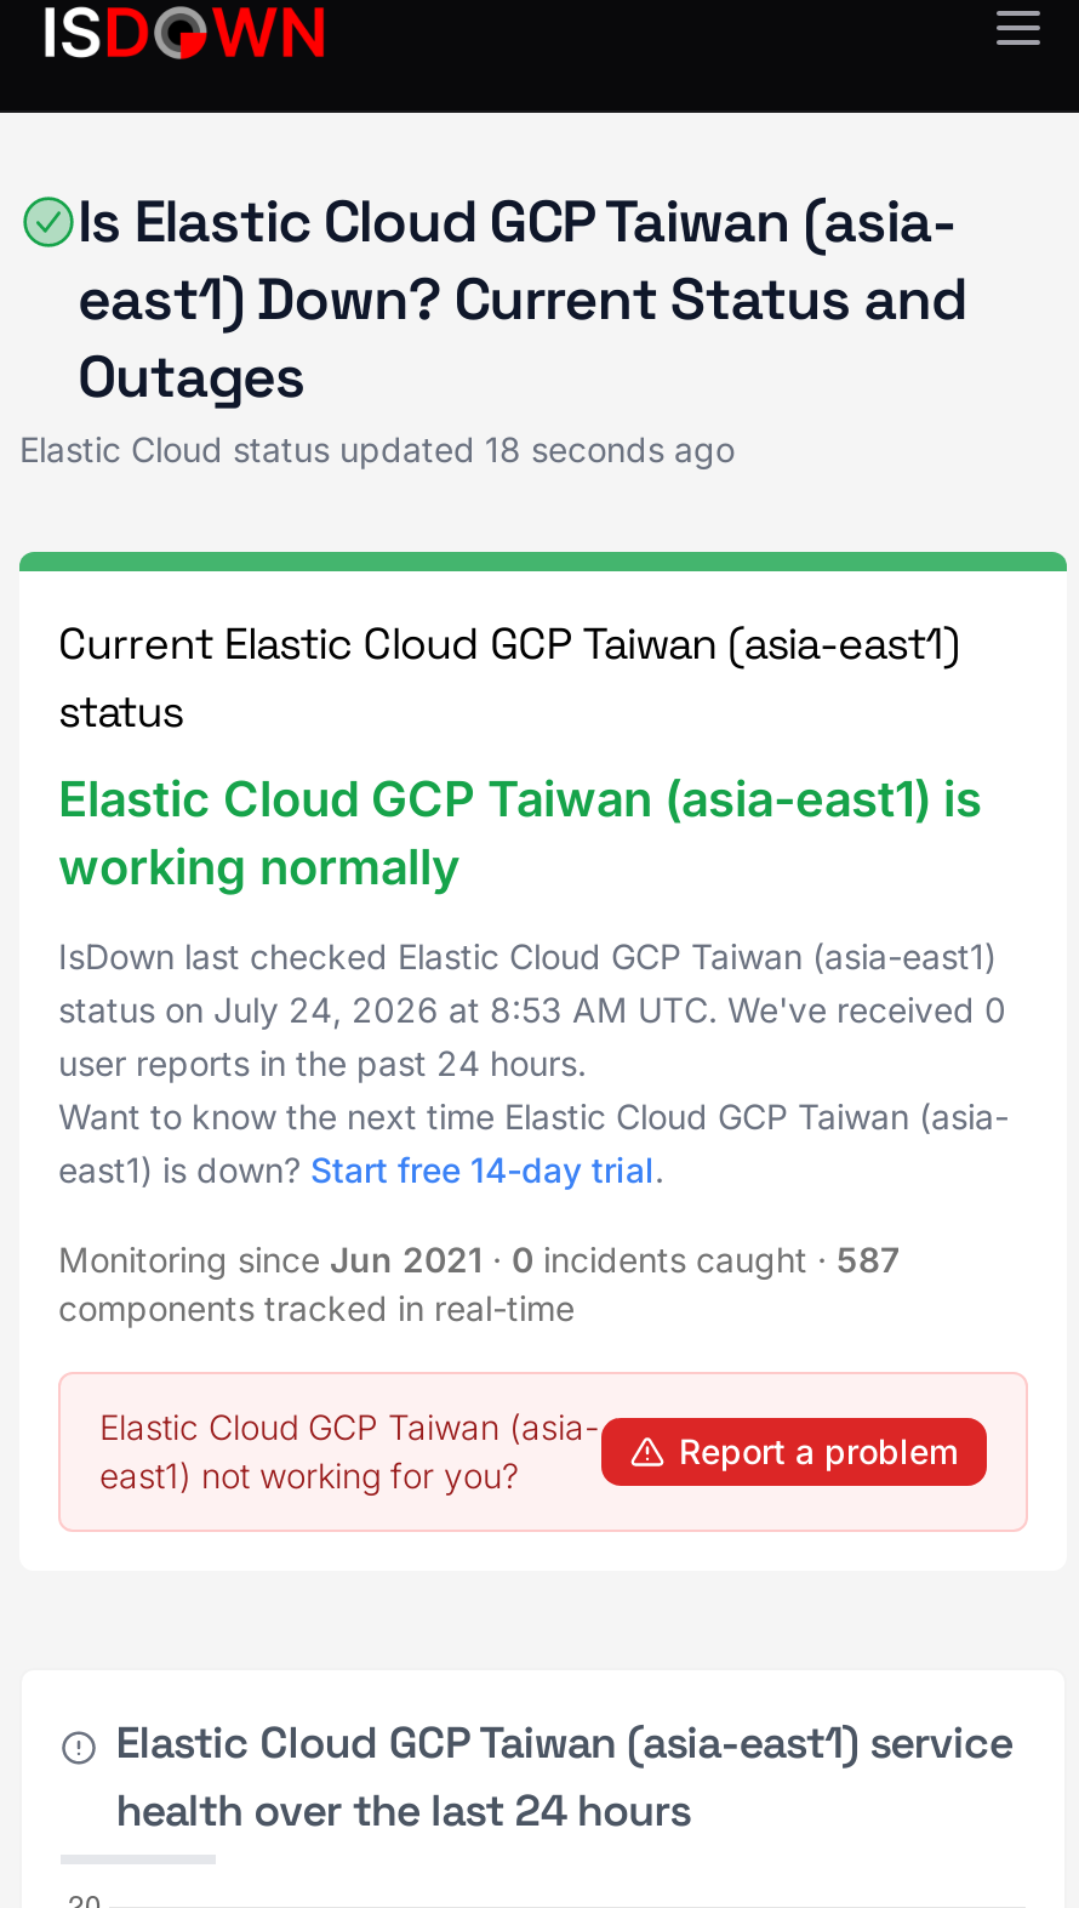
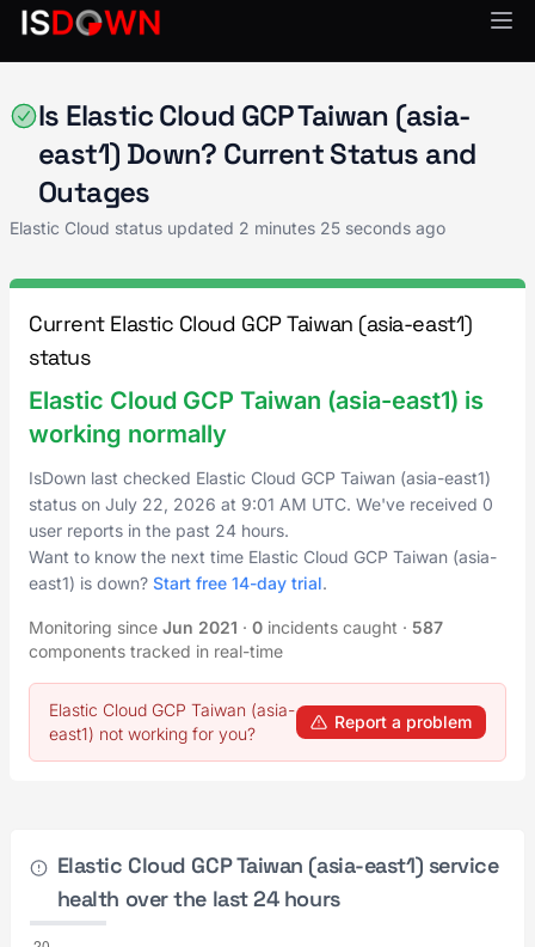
- Elastic Cloud status updated 18 seconds ago
+ Elastic Cloud status updated 2 minutes 25 seconds ago

- status on July 24, 2026 at 8:53 AM UTC. We've received 0
+ status on July 22, 2026 at 9:01 AM UTC. We've received 0
